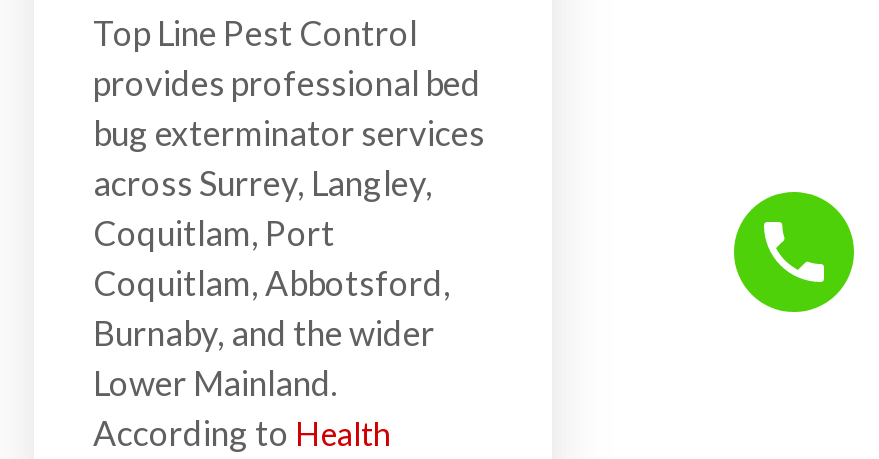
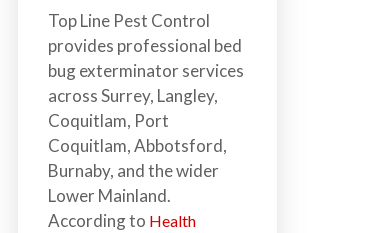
- [image]
